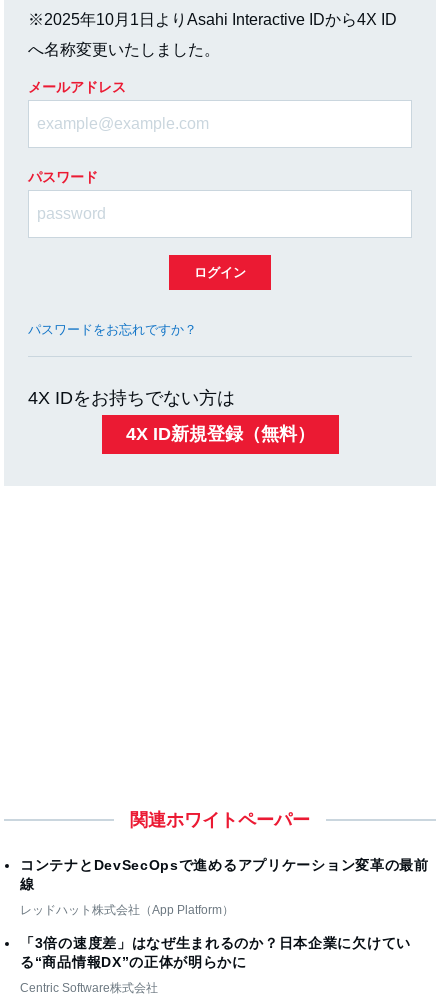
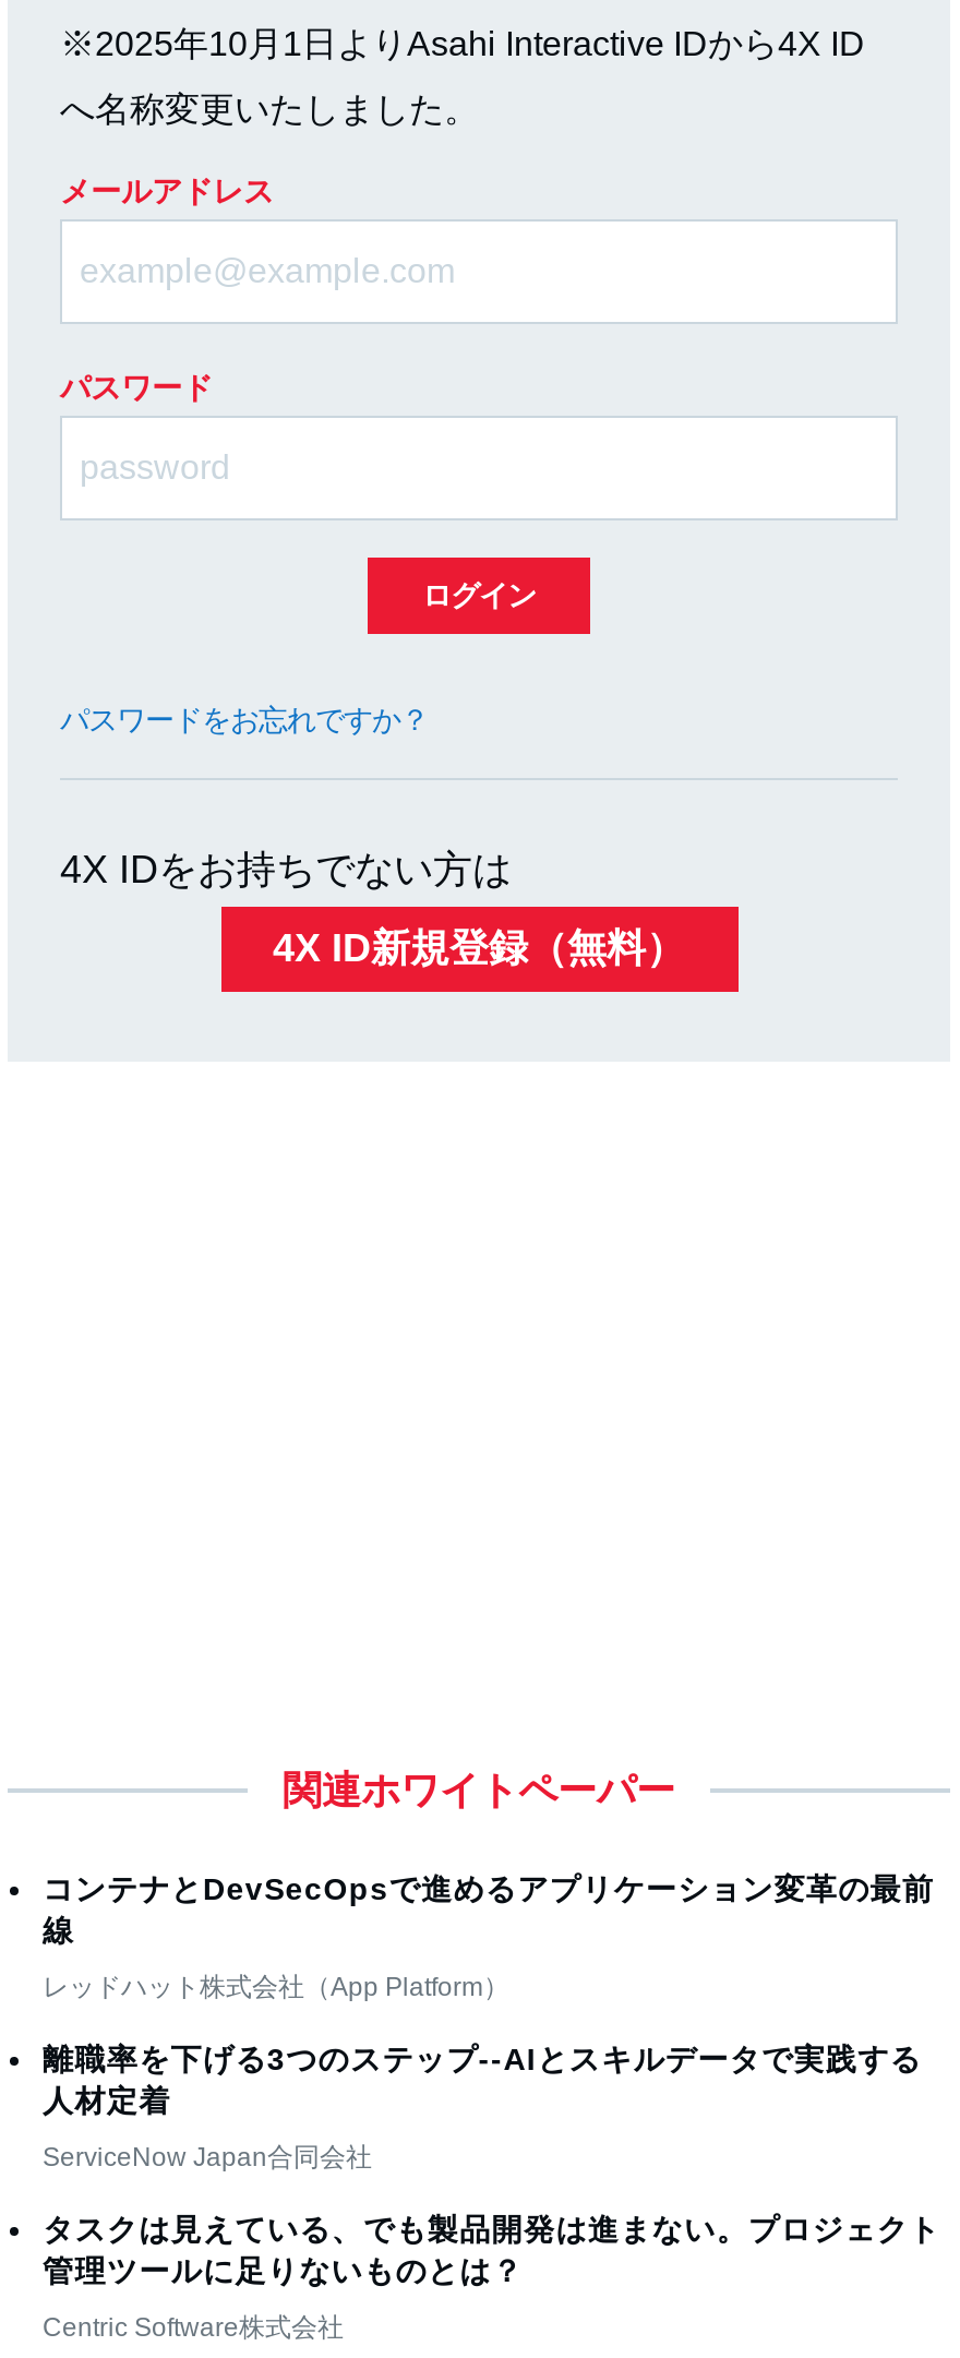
- 「3倍の速度差」はなぜ生まれるのか？日本企業に欠けてい
- る“商品情報DX”の正体が明らかに
+ 離職率を下げる3つのステップ--AIとスキルデータで実践する
+ 人材定着
+ ServiceNow Japan合同会社
+ タスクは見えている、でも製品開発は進まない。プロジェクト
+ 管理ツールに足りないものとは？
